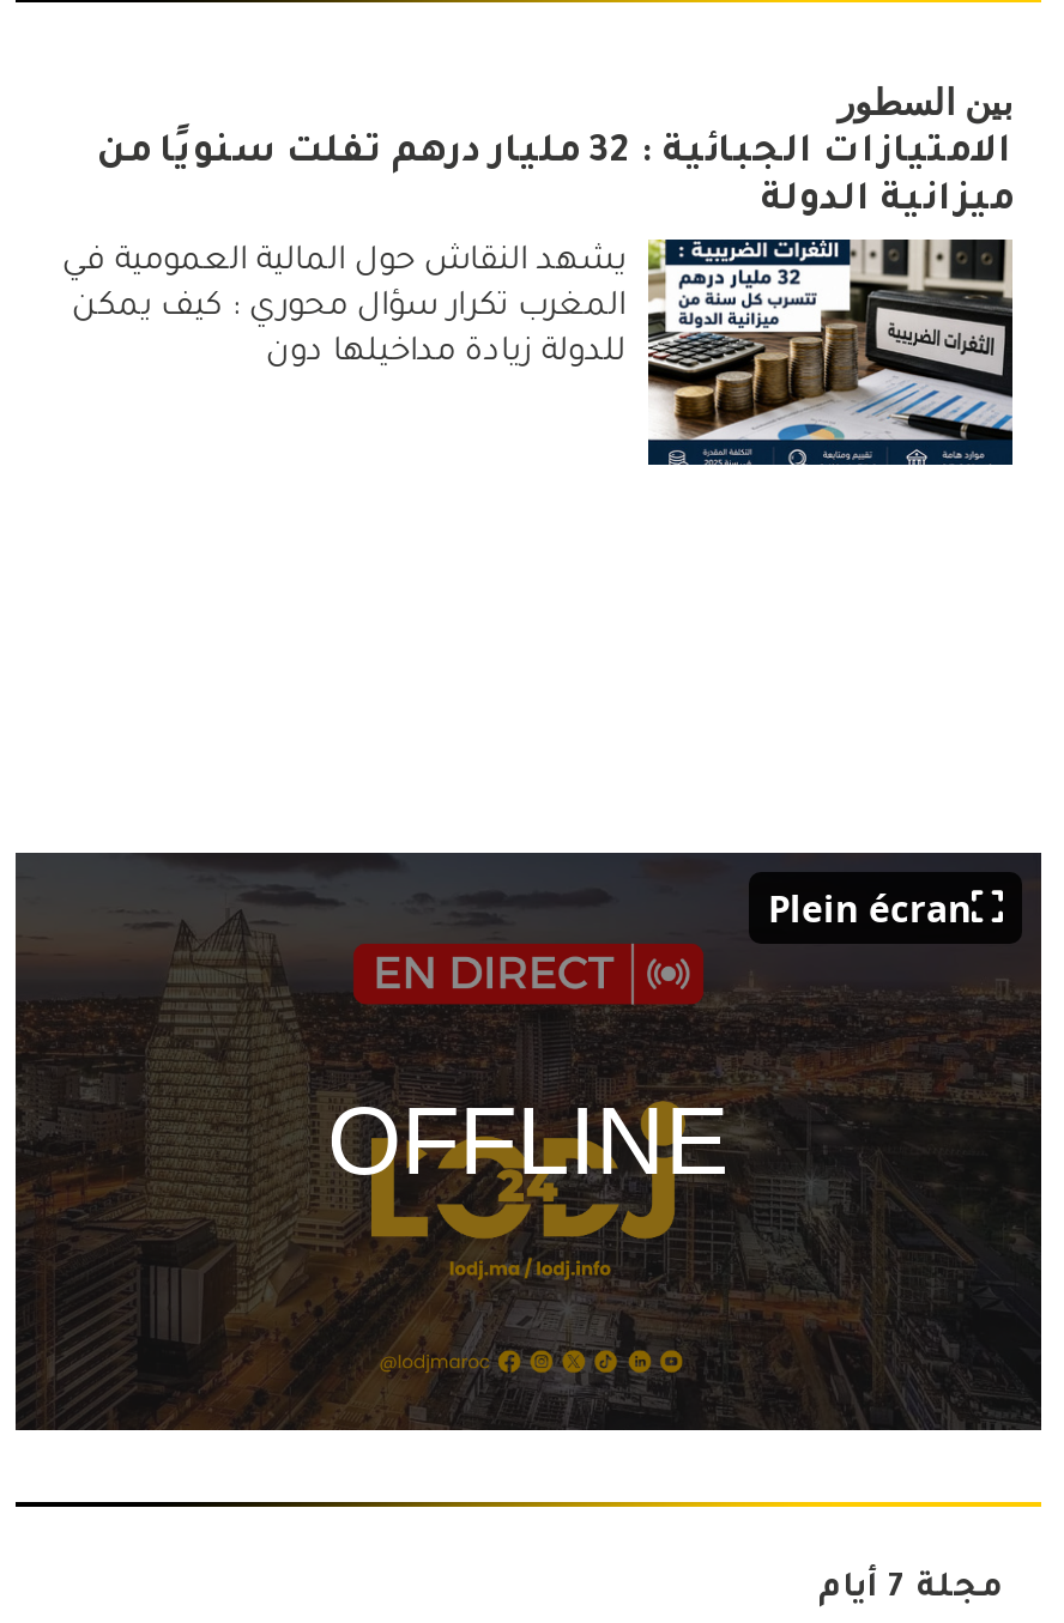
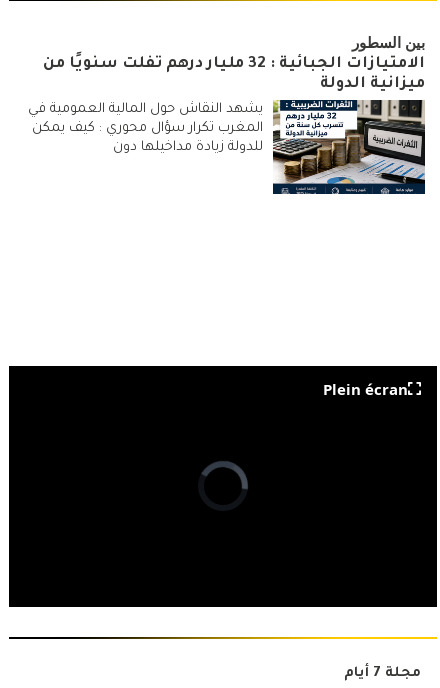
- [image]
